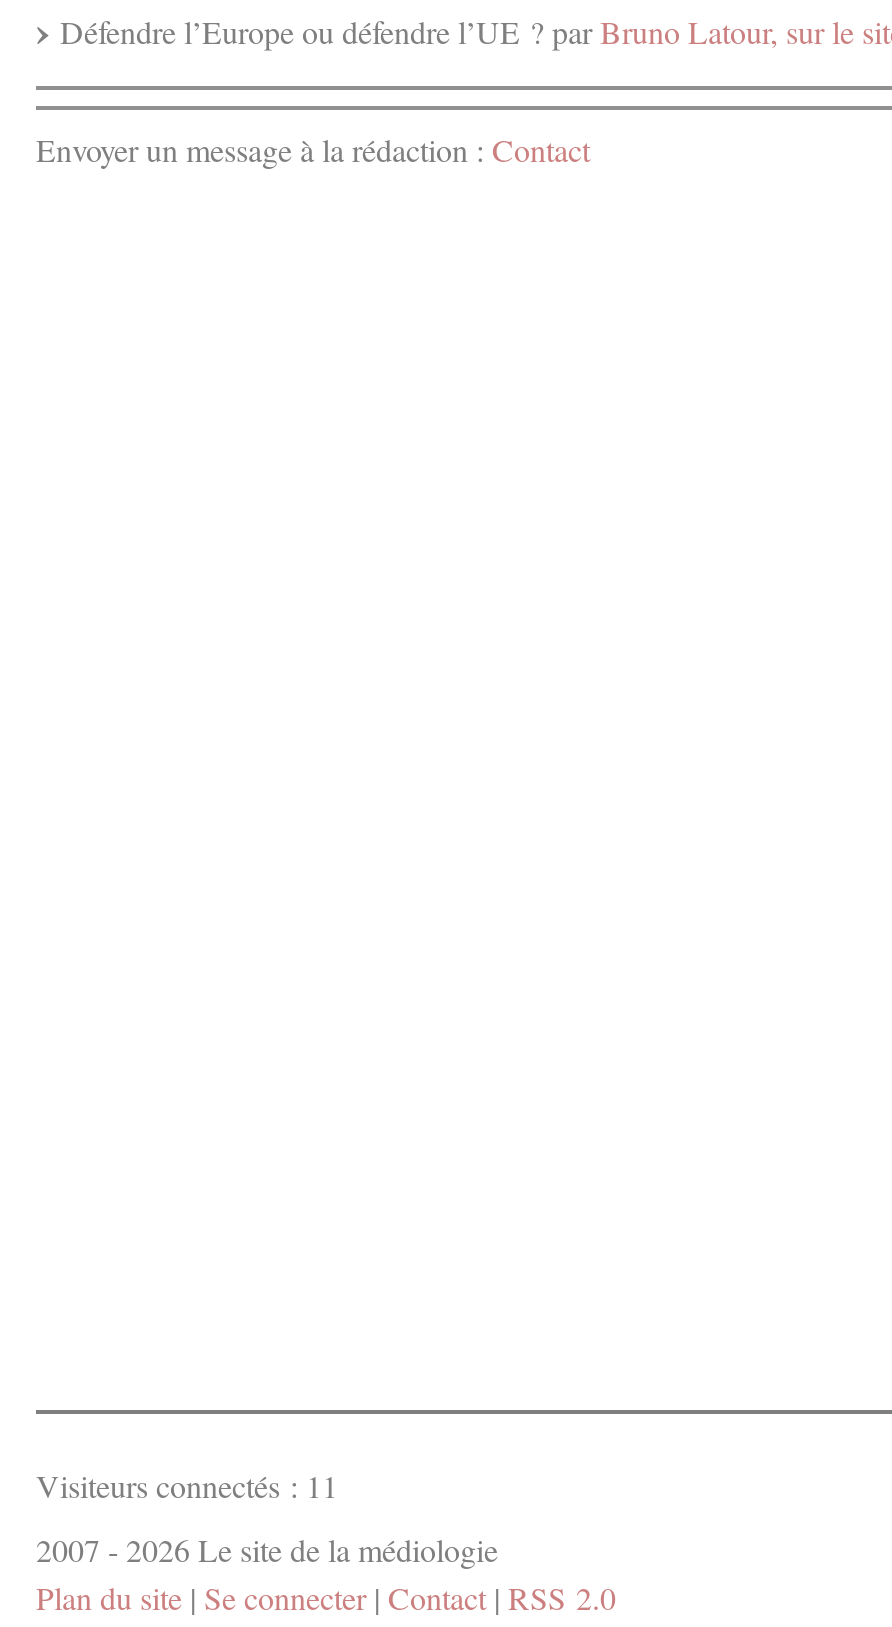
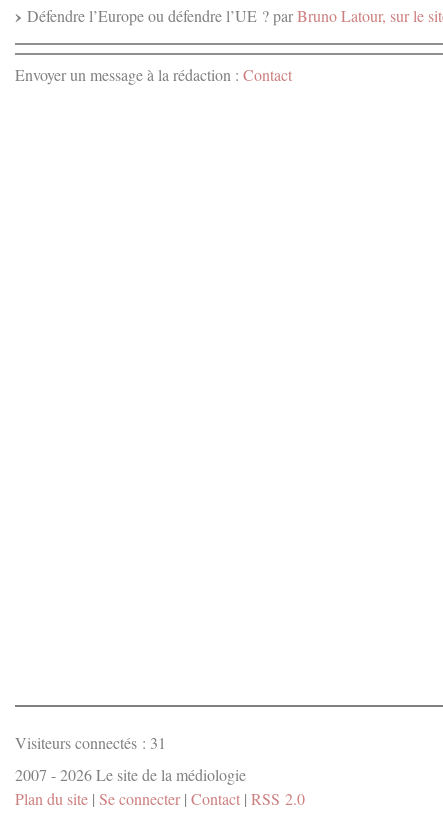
- Visiteurs connectés : 11
+ Visiteurs connectés : 31
